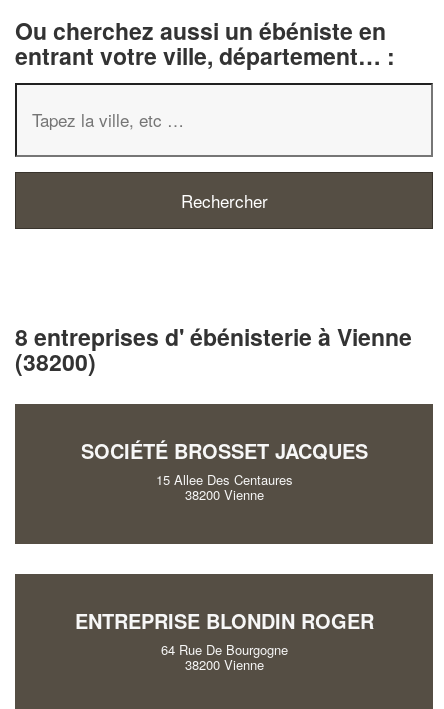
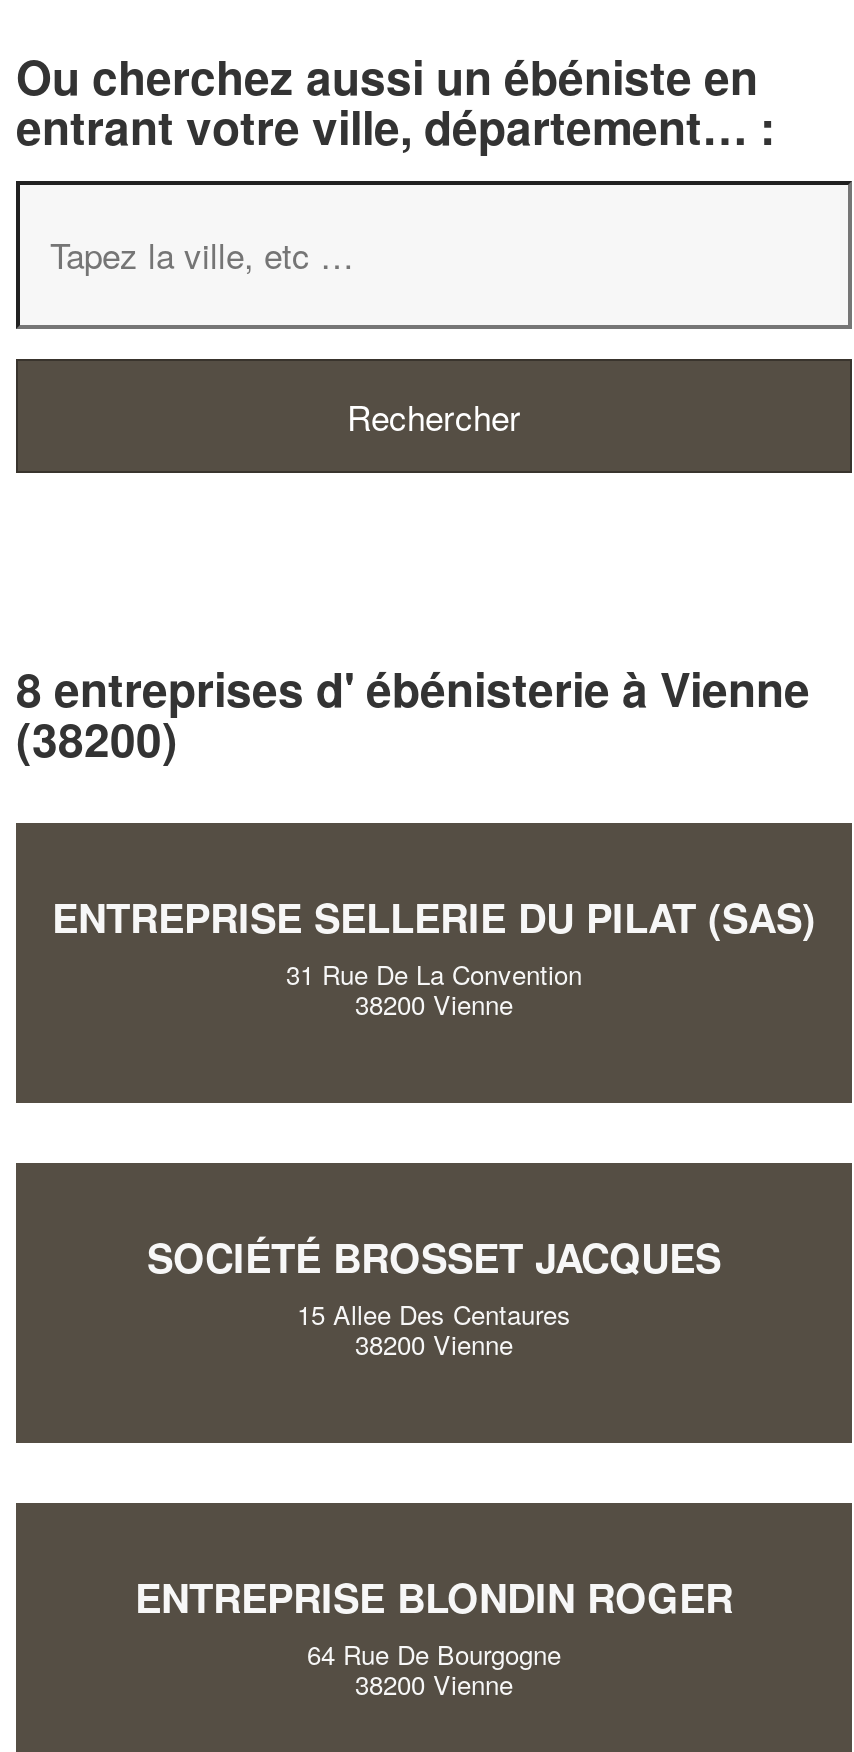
+ ENTREPRISE SELLERIE DU PILAT (SAS)
+ 31 Rue De La Convention
+ 38200 Vienne
